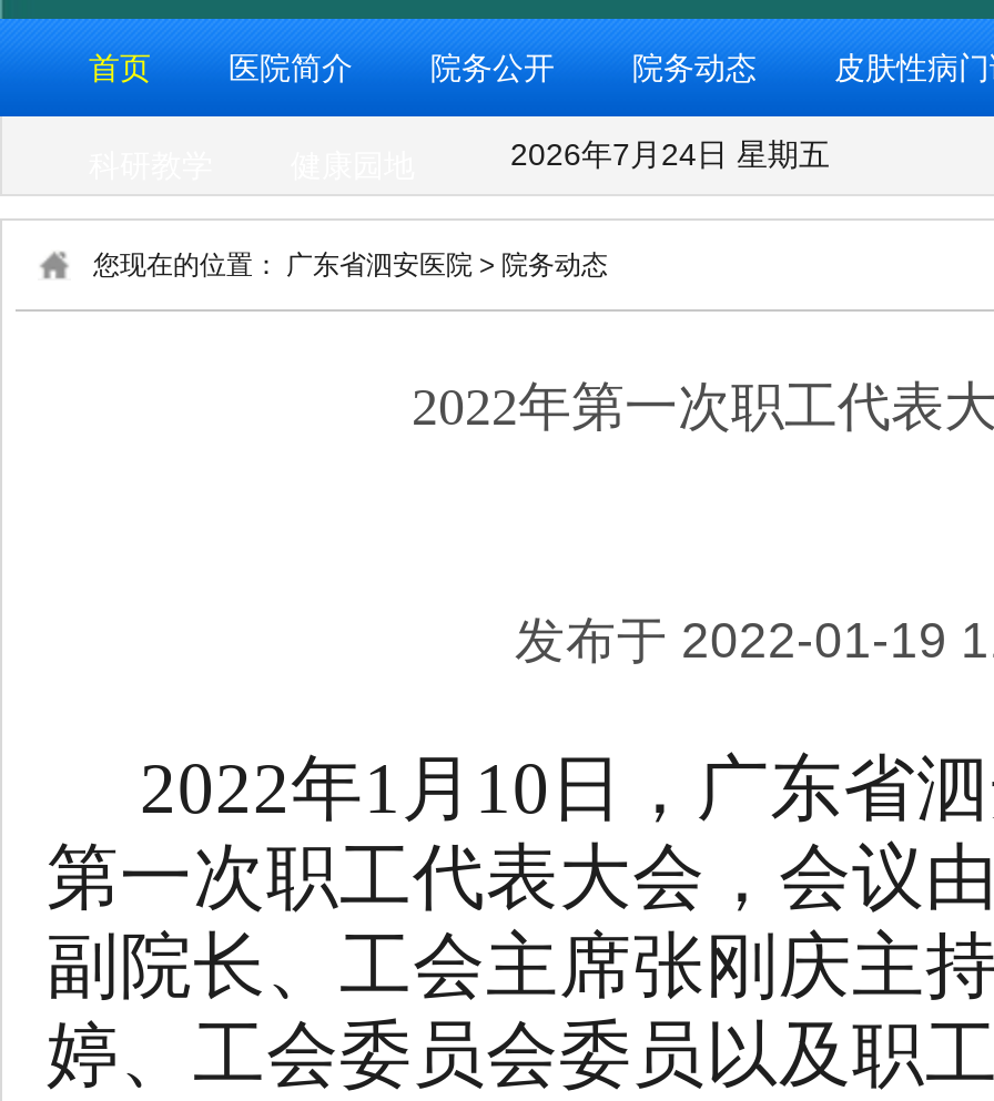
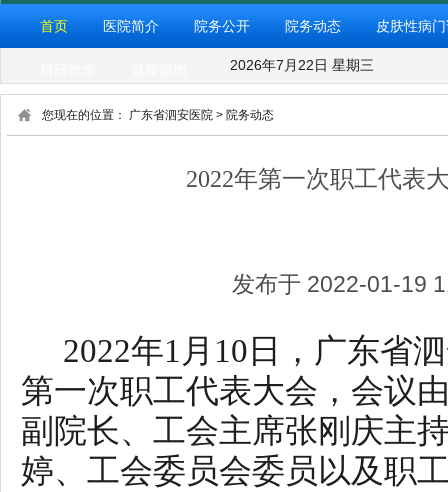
- 2026年7月24日 星期五
+ 2026年7月22日 星期三
